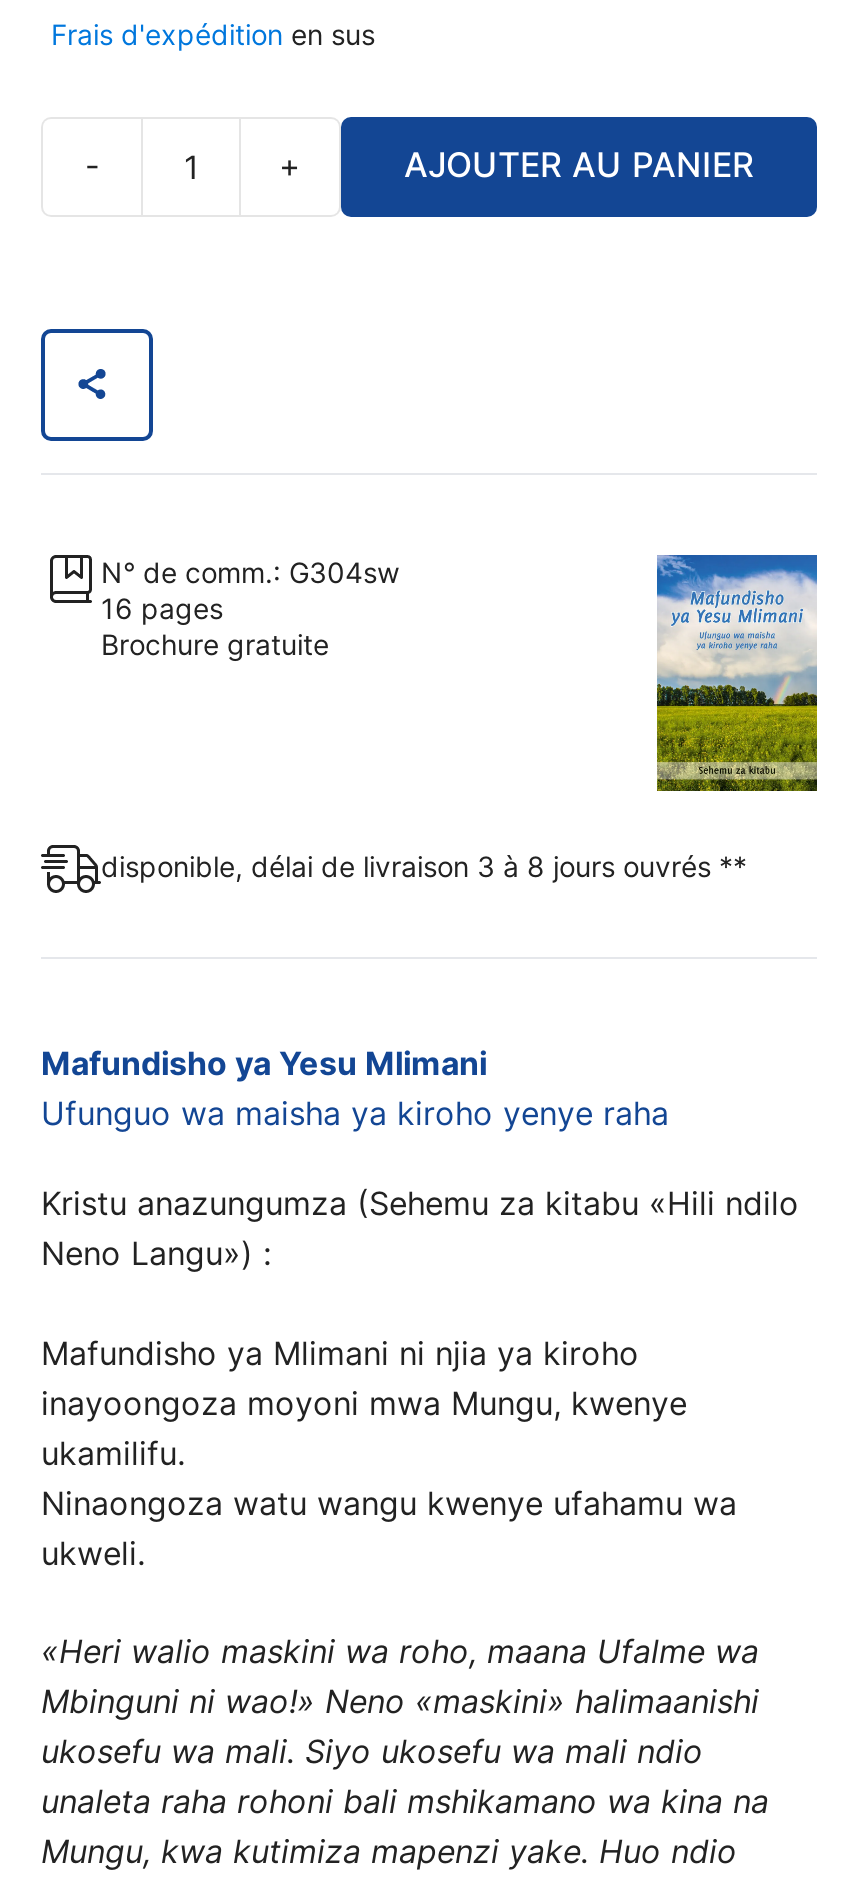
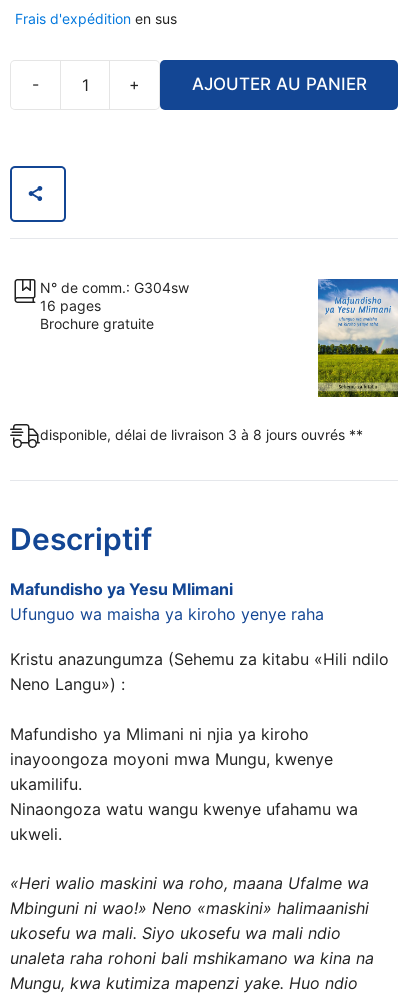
+ Descriptif
